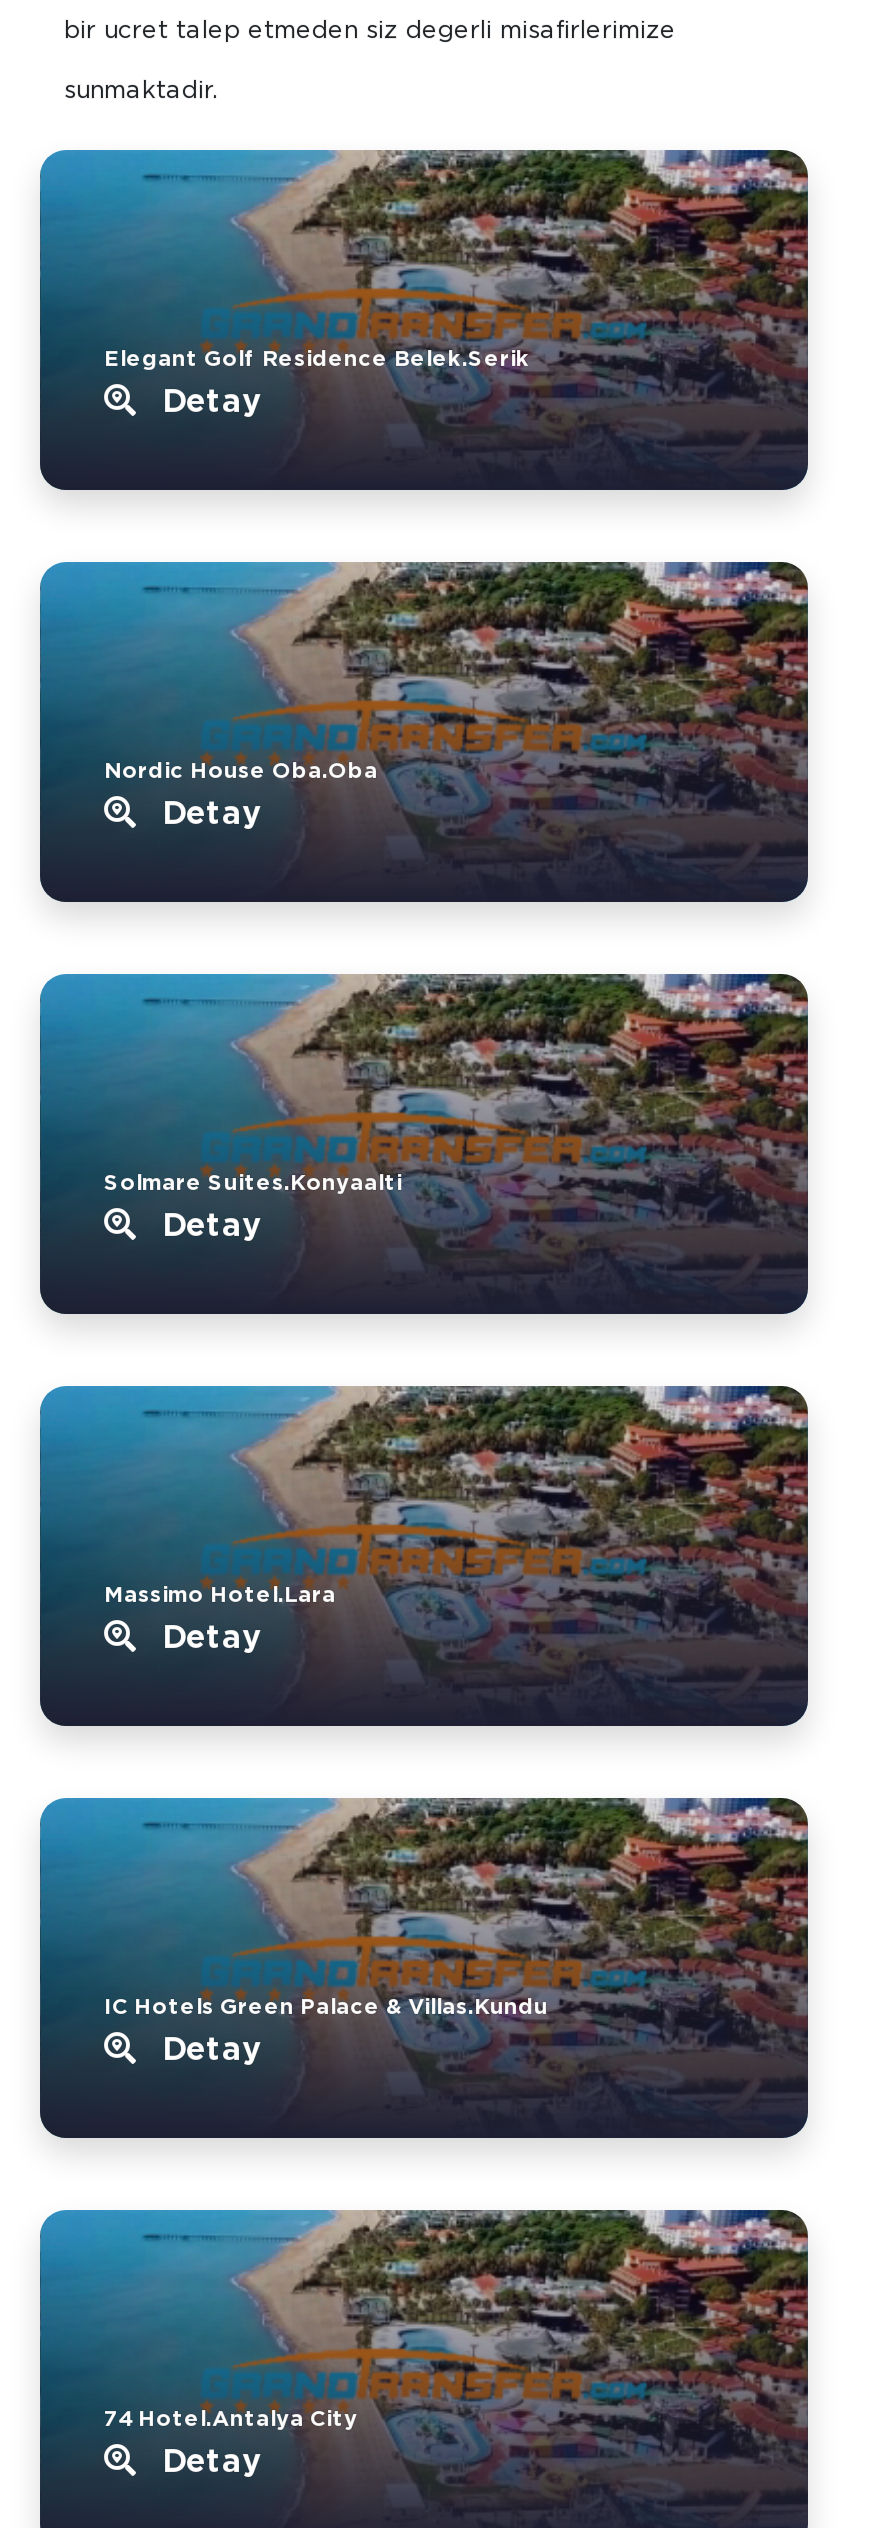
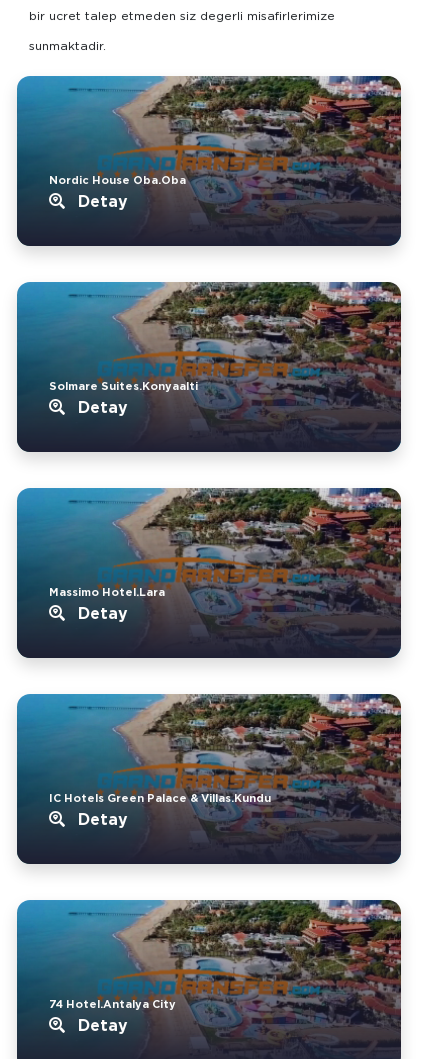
- Elegant Golf Residence Belek.Serik
- Detay
